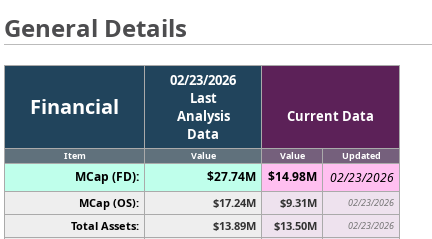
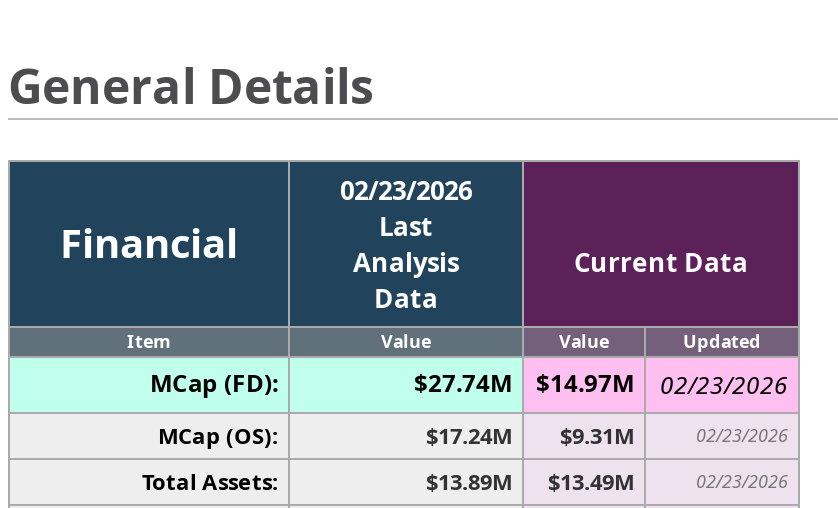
- $27.74M $14.98M 02/23/2026
+ $27.74M $14.97M 02/23/2026

- $13.89M $13.50M
+ $13.89M $13.49M
